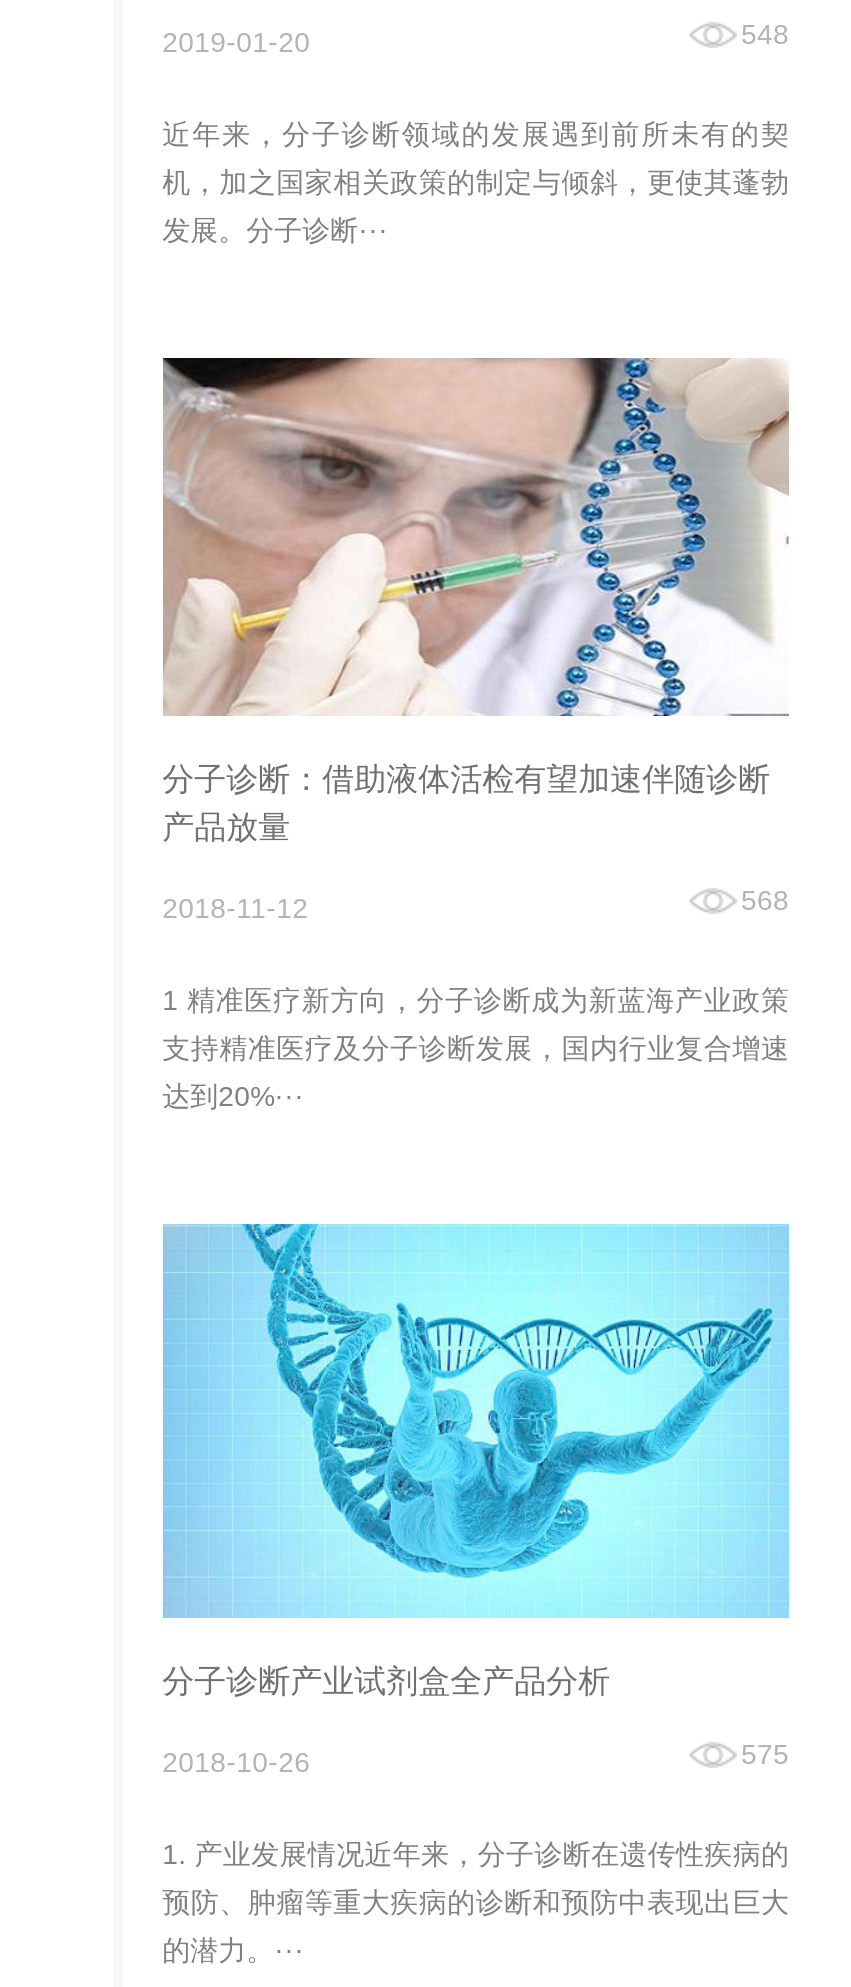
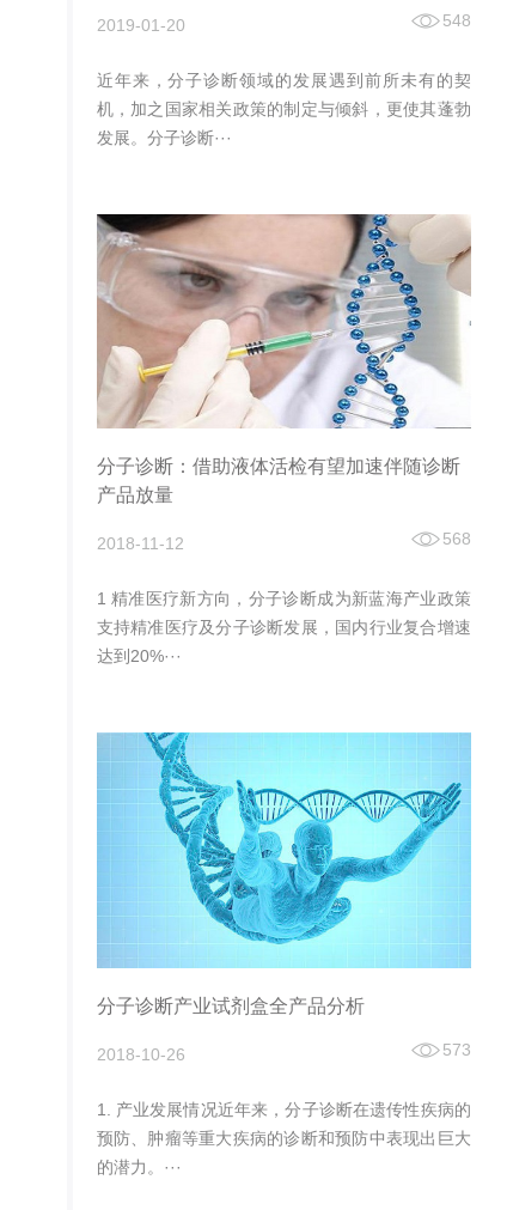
- 575
+ 573
